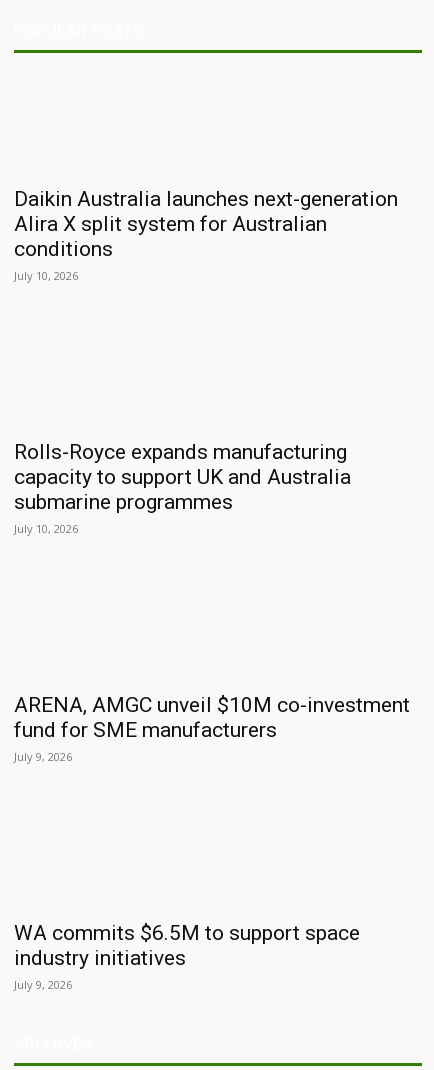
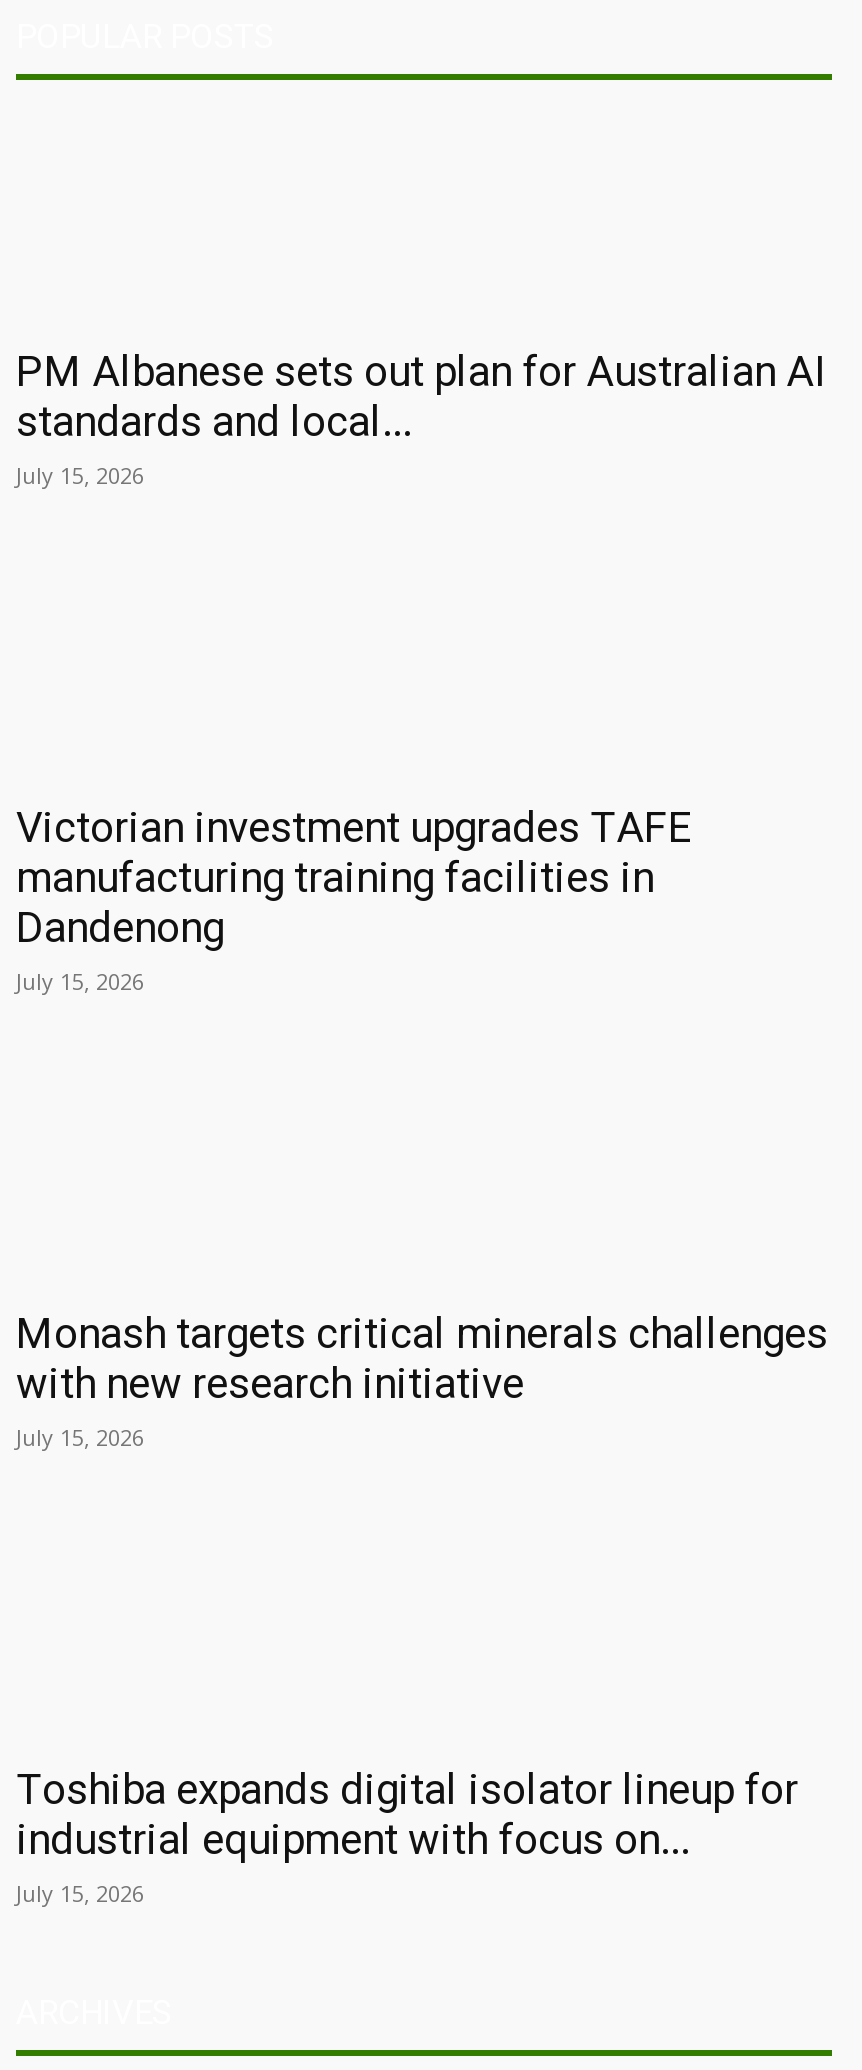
- Daikin Australia launches next-generation
- Alira X split system for Australian
- conditions
- July 10, 2026
+ PM Albanese sets out plan for Australian AI
+ standards and local...
+ July 15, 2026

- Rolls-Royce expands manufacturing
- capacity to support UK and Australia
- submarine programmes
- July 10, 2026
+ Victorian investment upgrades TAFE
+ manufacturing training facilities in
+ Dandenong
+ July 15, 2026

- ARENA, AMGC unveil $10M co-investment
- fund for SME manufacturers
- July 9, 2026
+ Monash targets critical minerals challenges
+ with new research initiative
+ July 15, 2026

- WA commits $6.5M to support space
- industry initiatives
- July 9, 2026
+ Toshiba expands digital isolator lineup for
+ industrial equipment with focus on...
+ July 15, 2026
